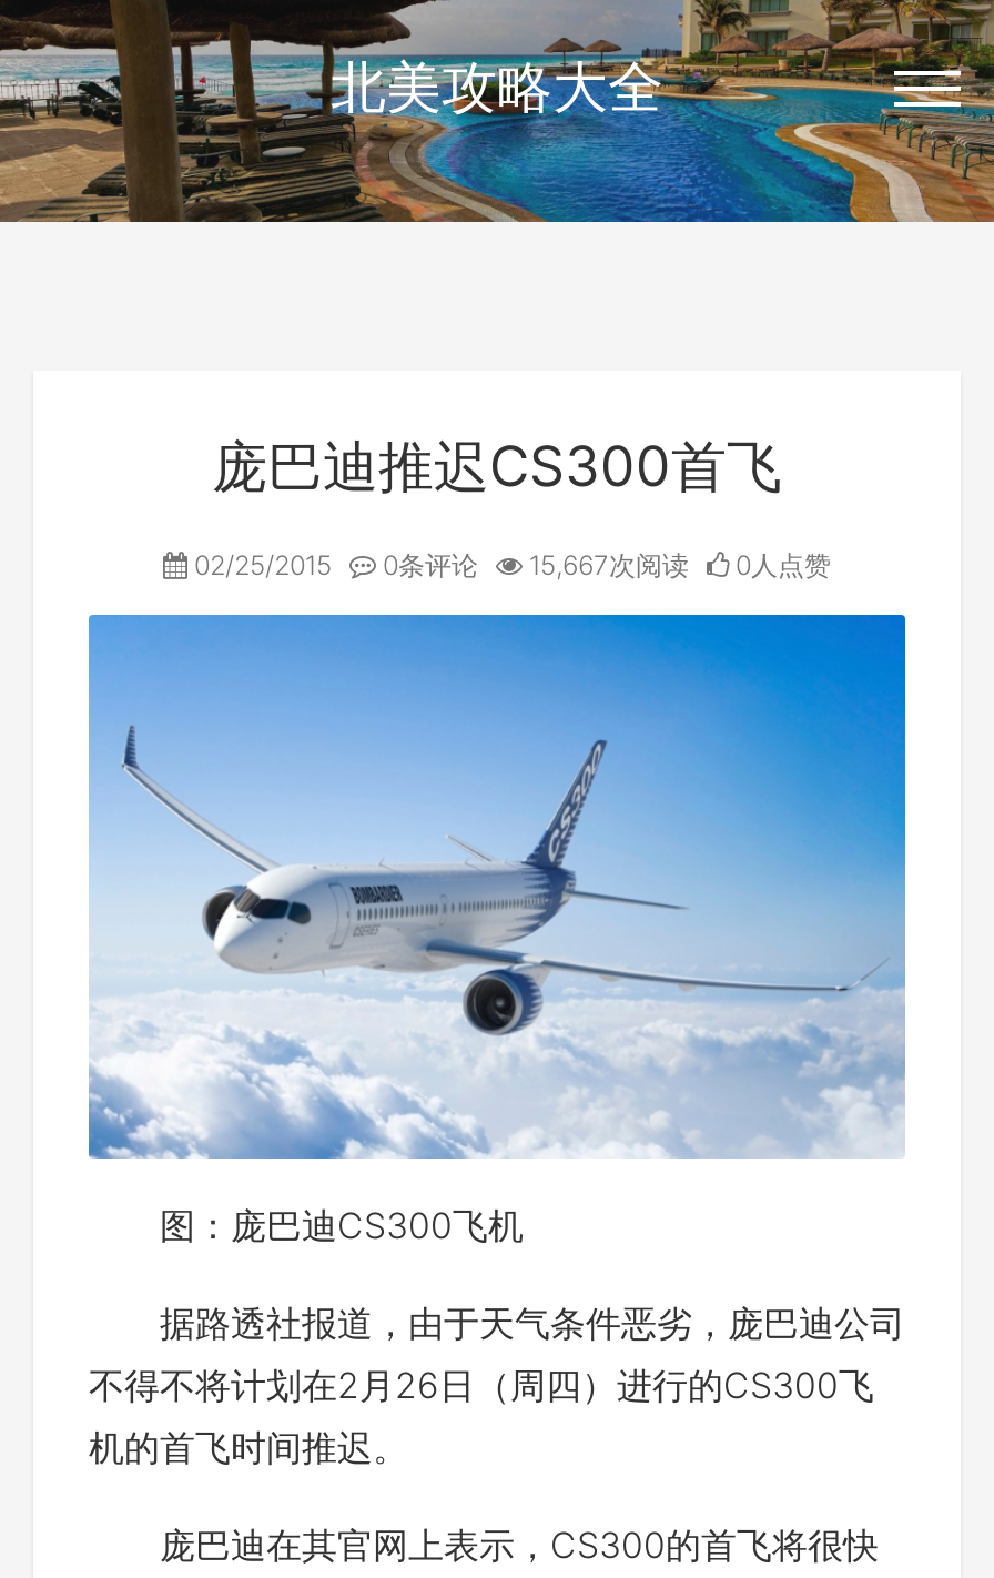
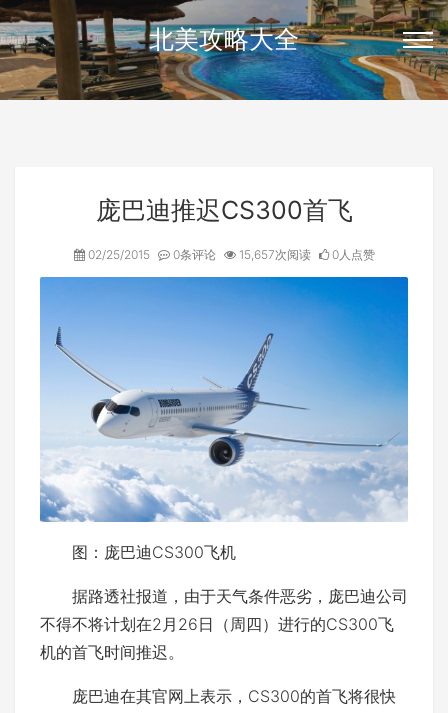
- 15,667次阅读
+ 15,657次阅读
